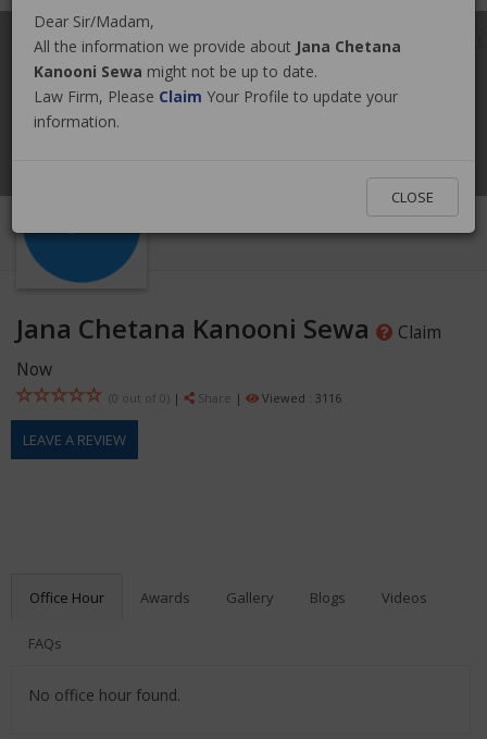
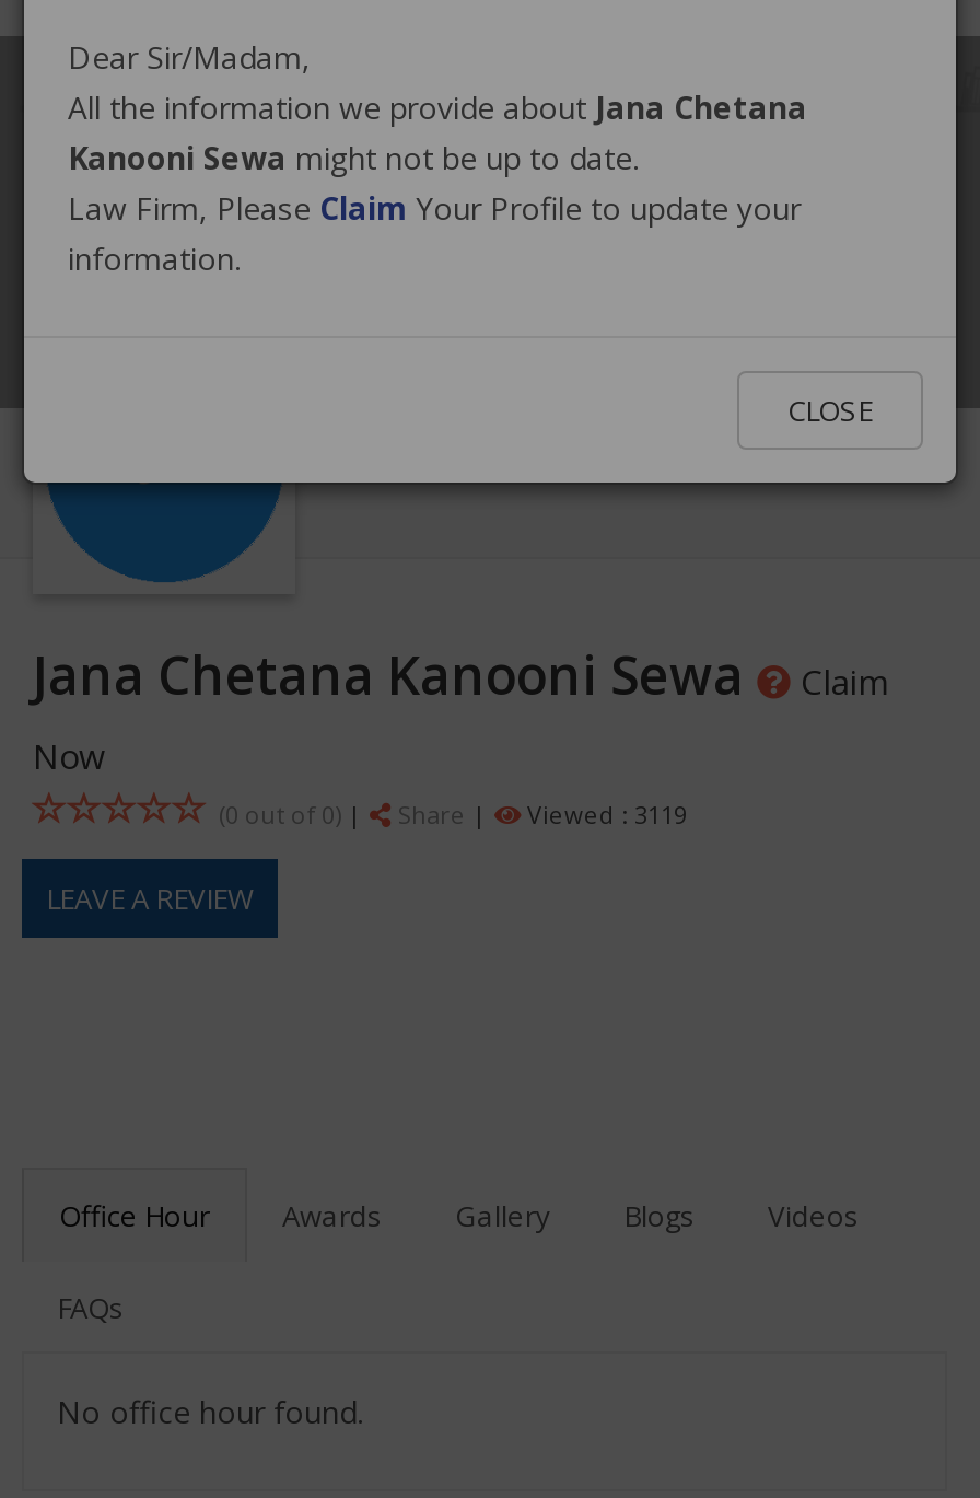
- Viewed : 3116
+ Viewed : 3119
